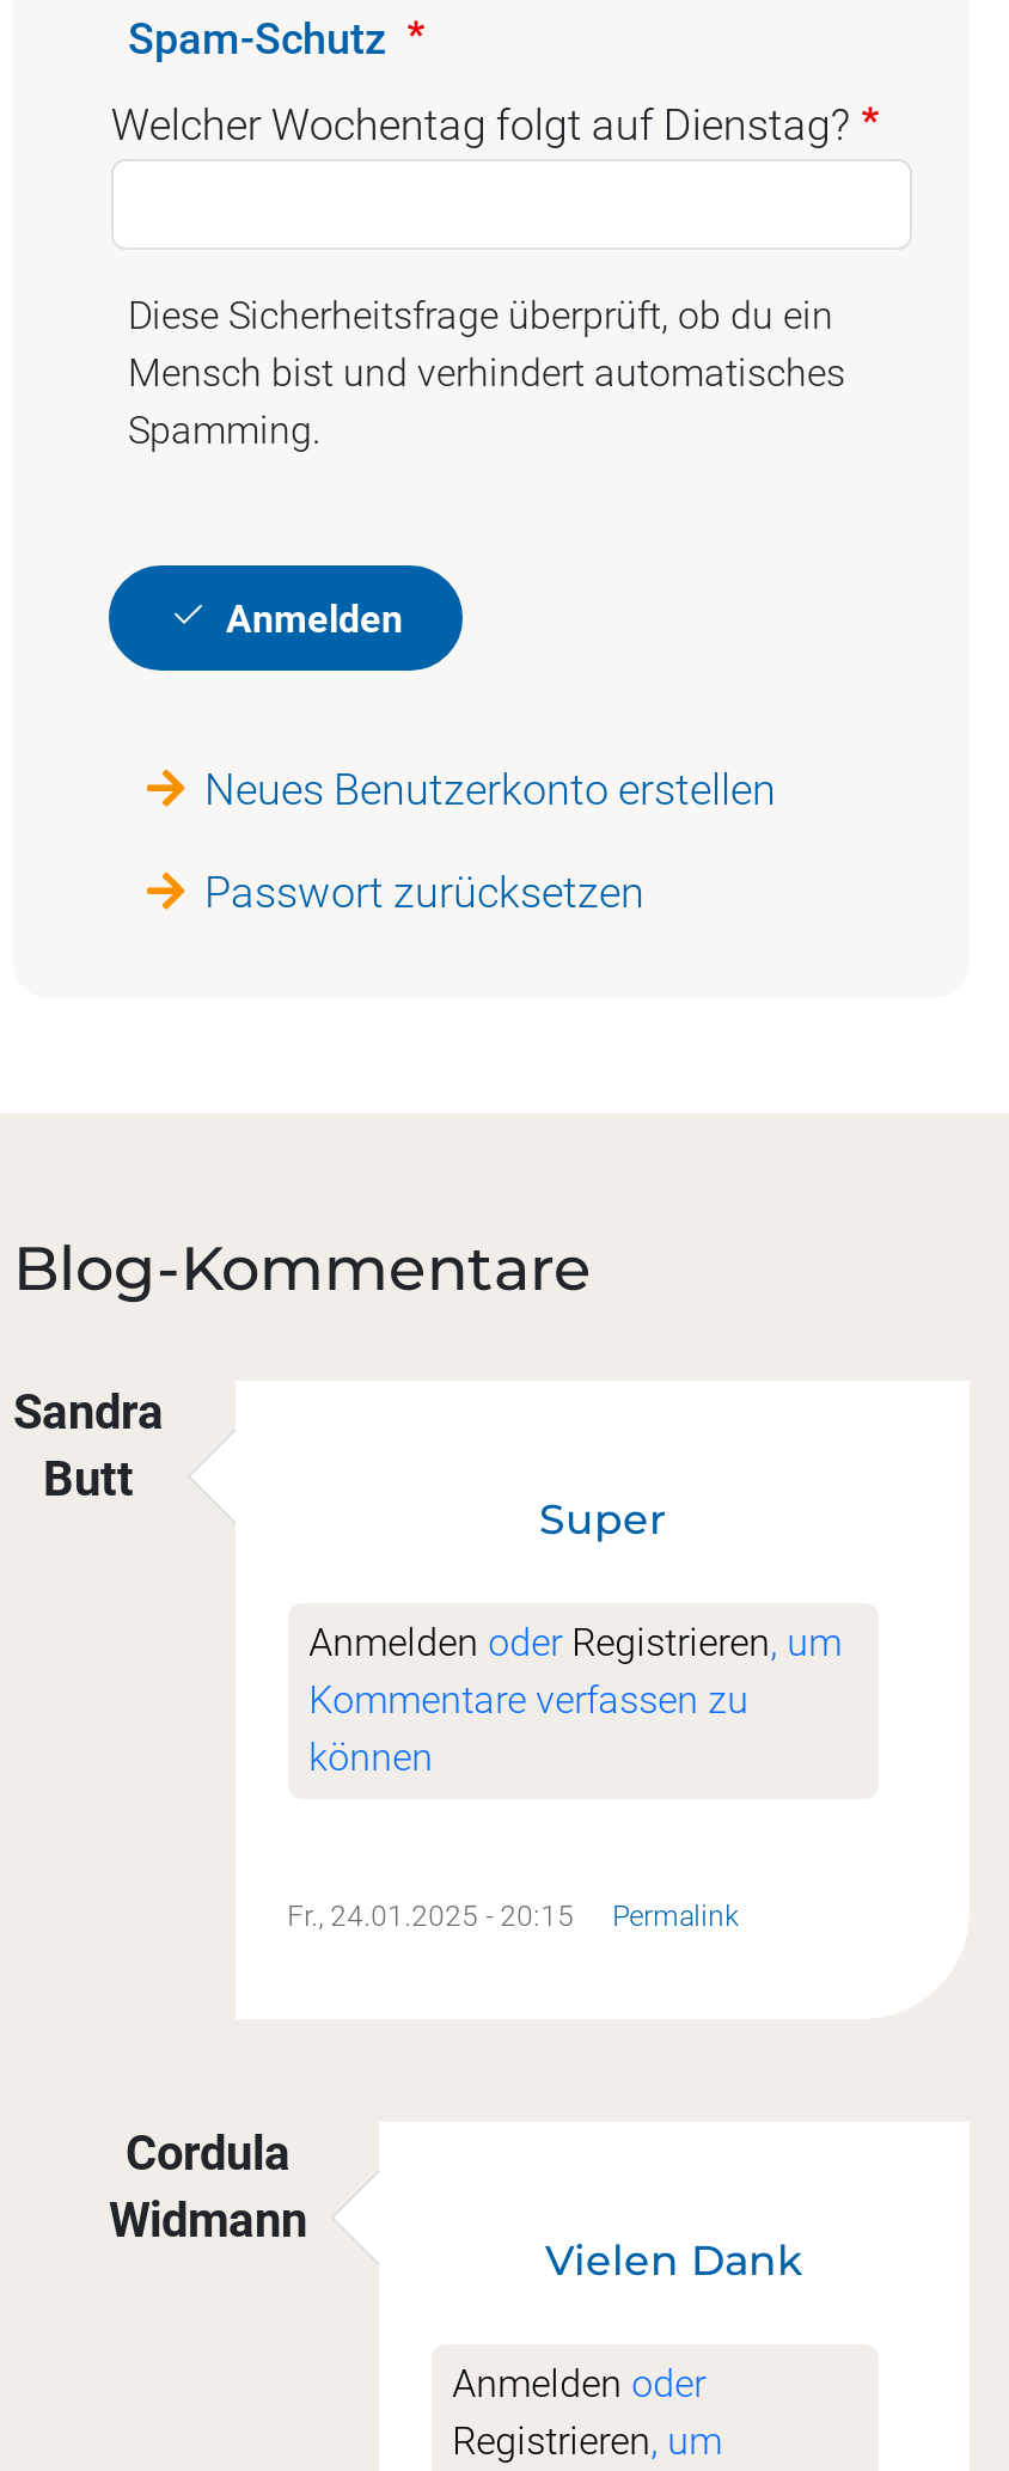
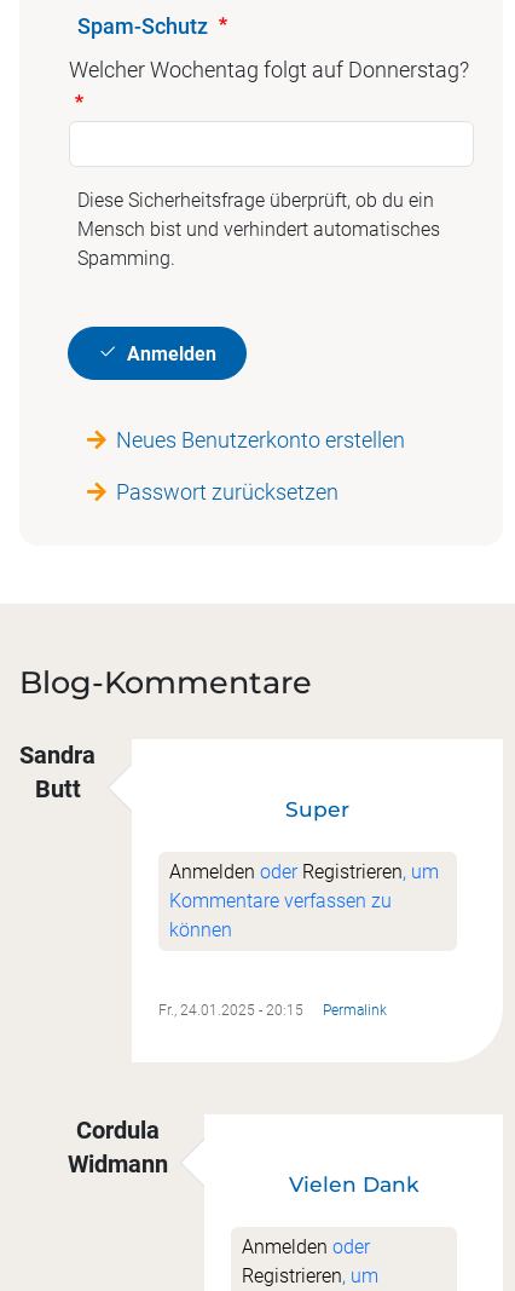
- Welcher Wochentag folgt auf Dienstag?
+ Welcher Wochentag folgt auf Donnerstag?
